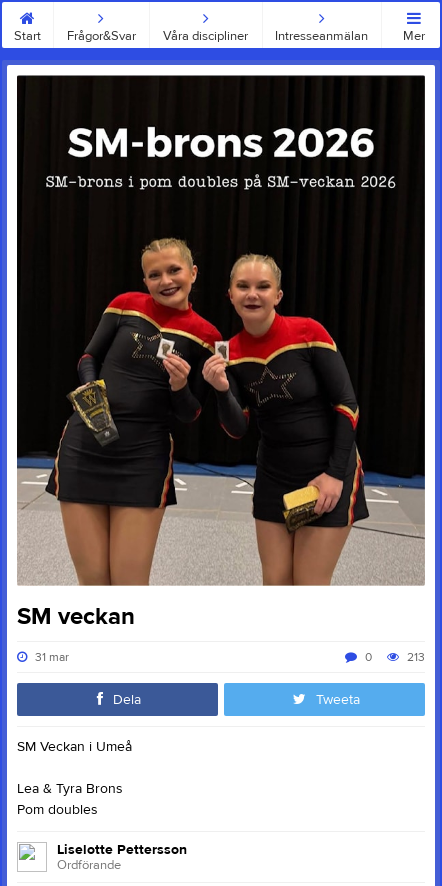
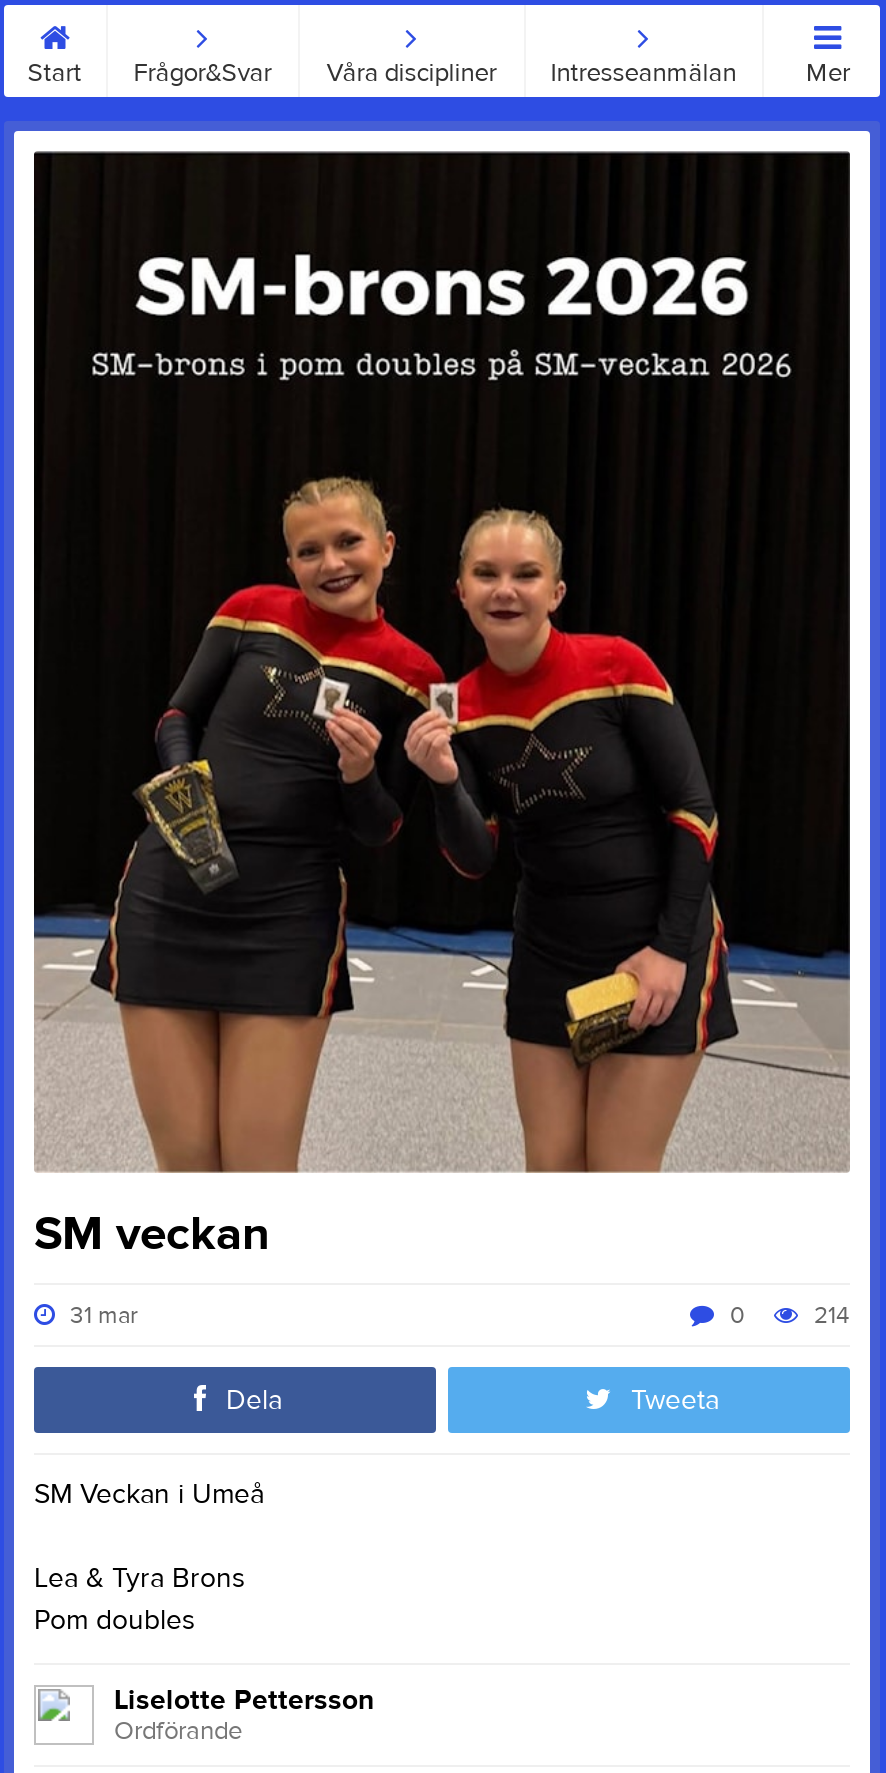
- 0 213
+ 0 214
